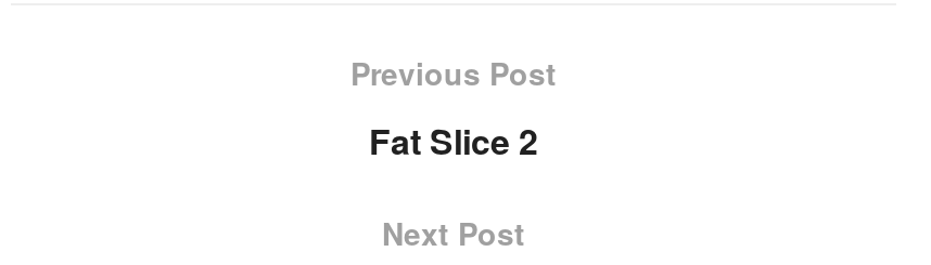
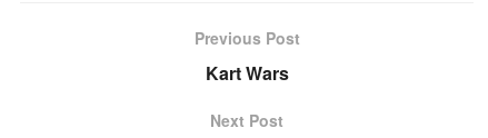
- Fat Slice 2
+ Kart Wars
